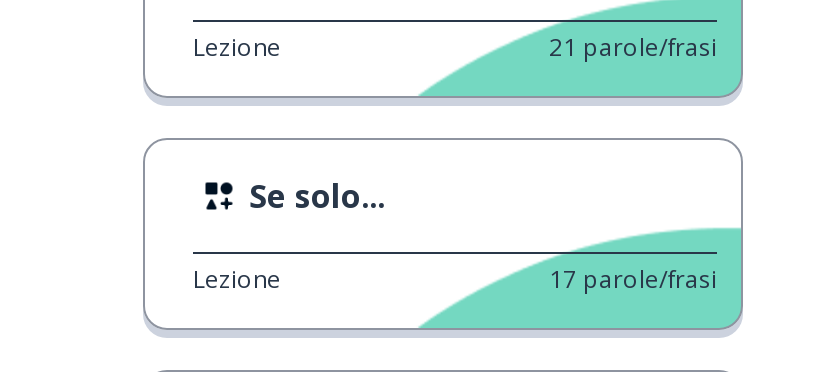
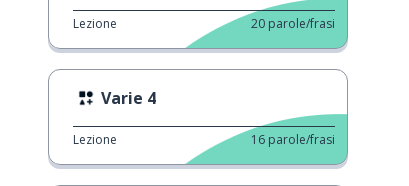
- 21 parole/frasi
+ 20 parole/frasi

- Se solo...
+ Varie 4

- 17 parole/frasi
+ 16 parole/frasi
